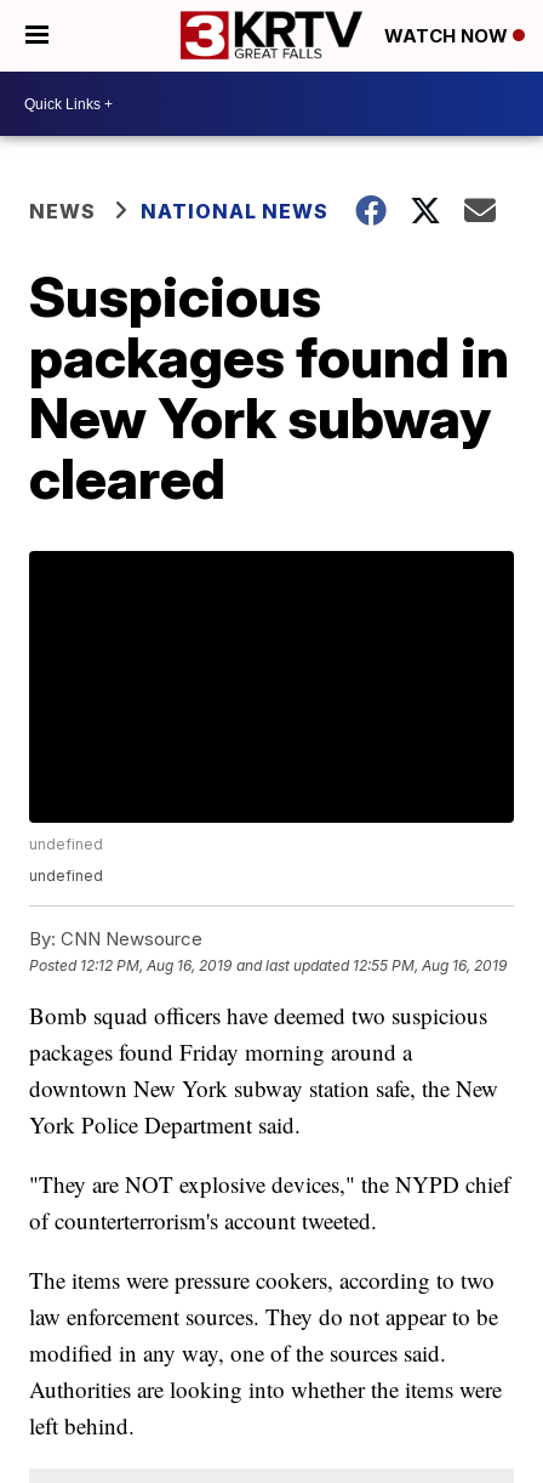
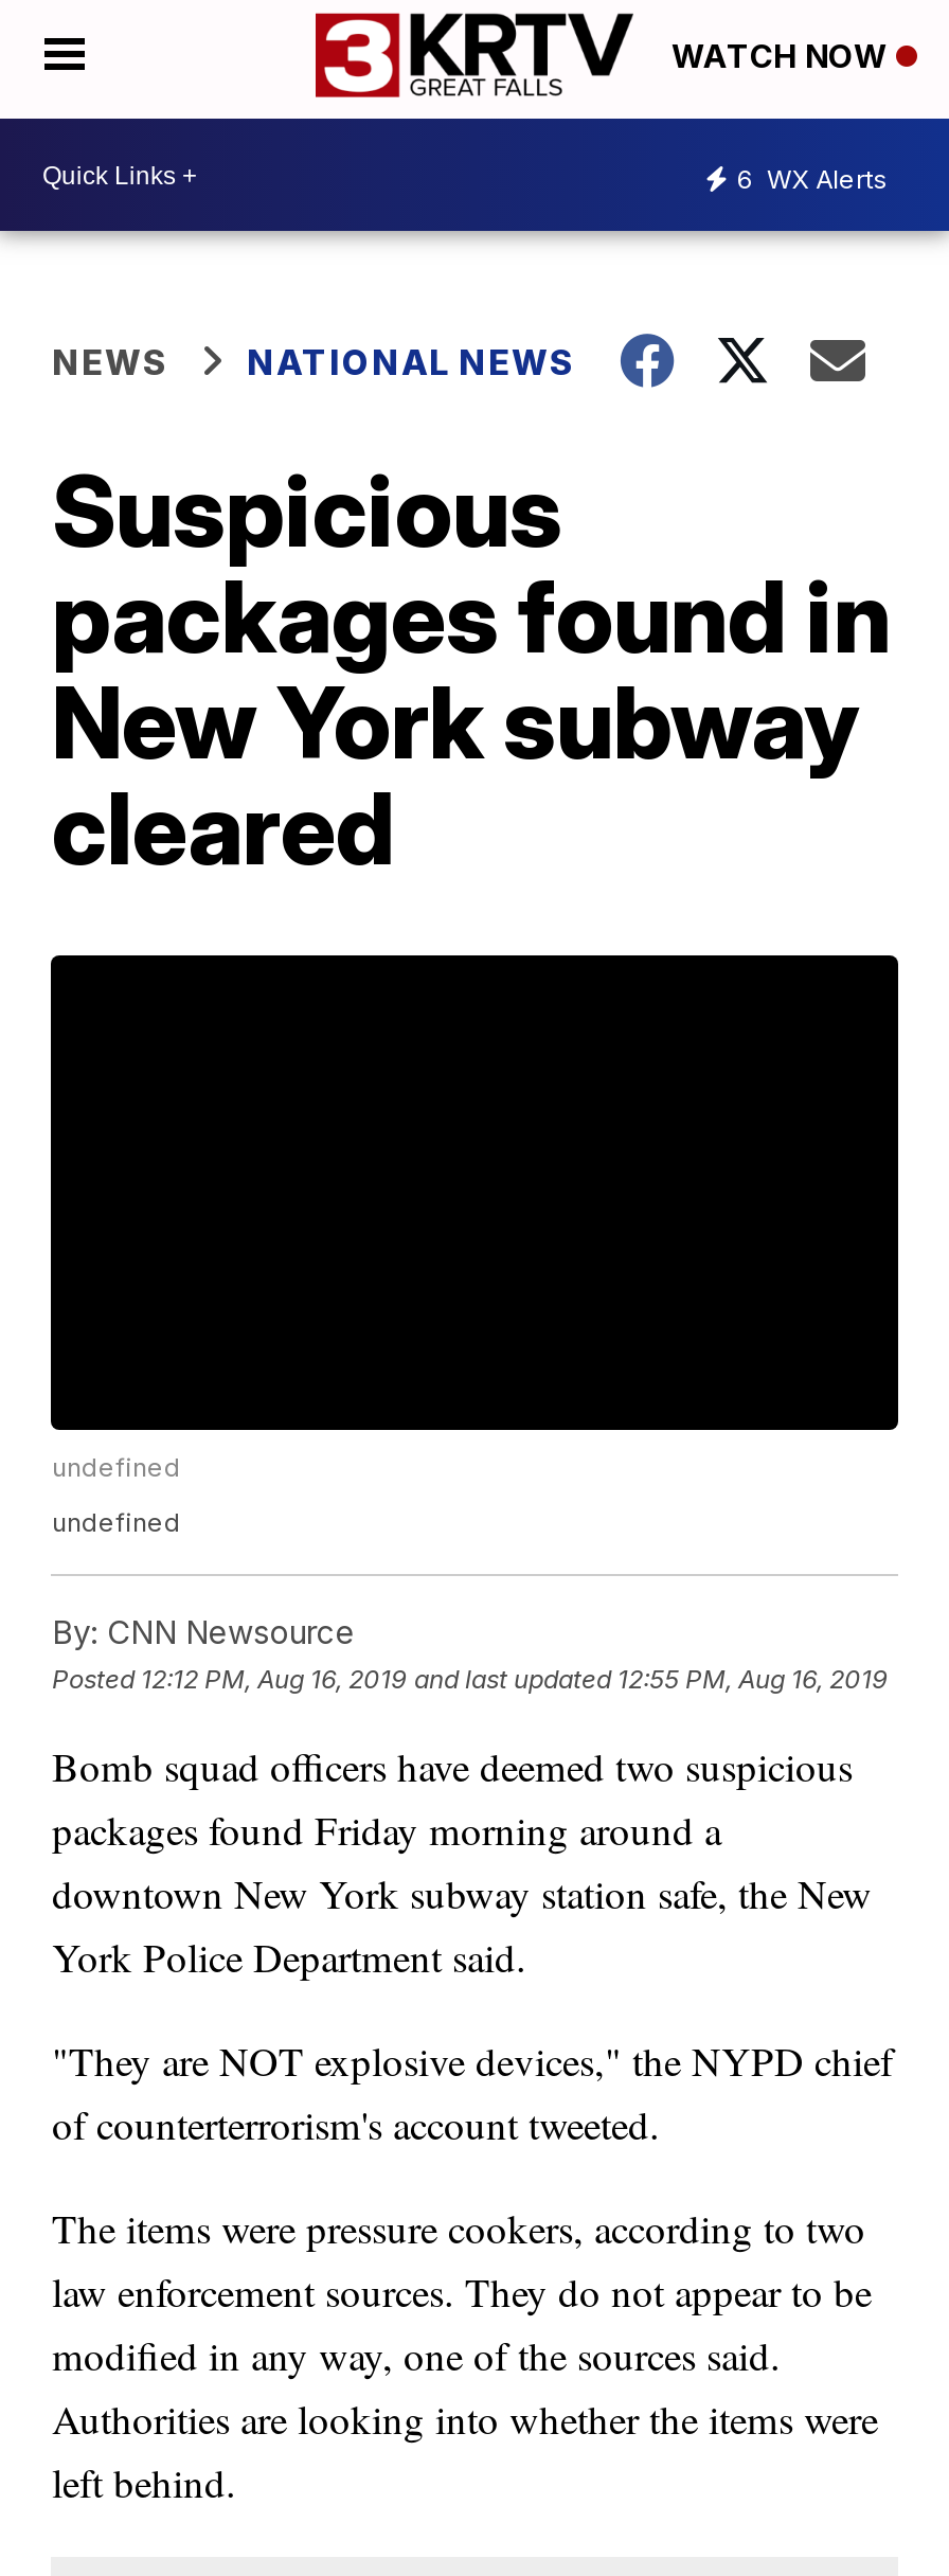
+ 6 WX Alerts
